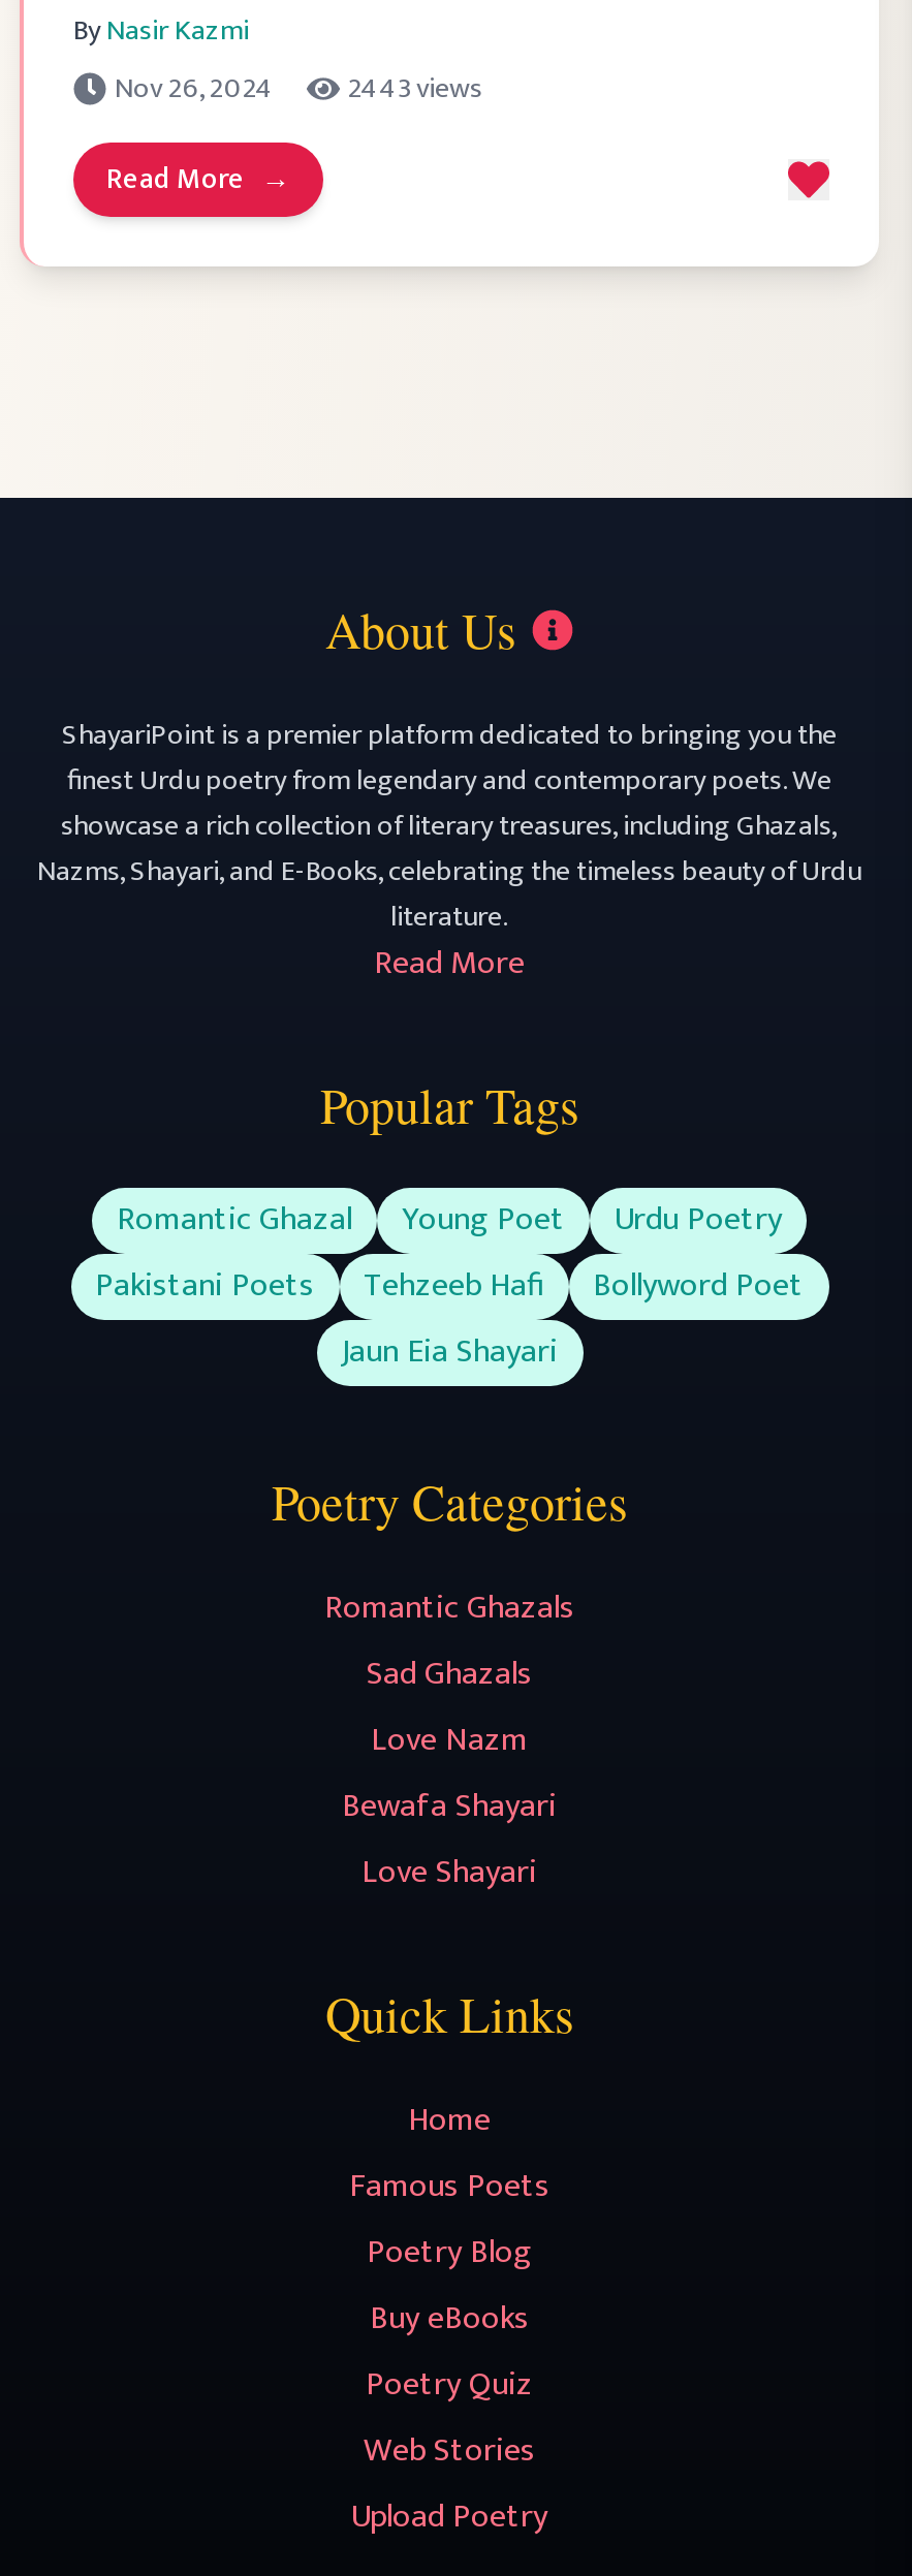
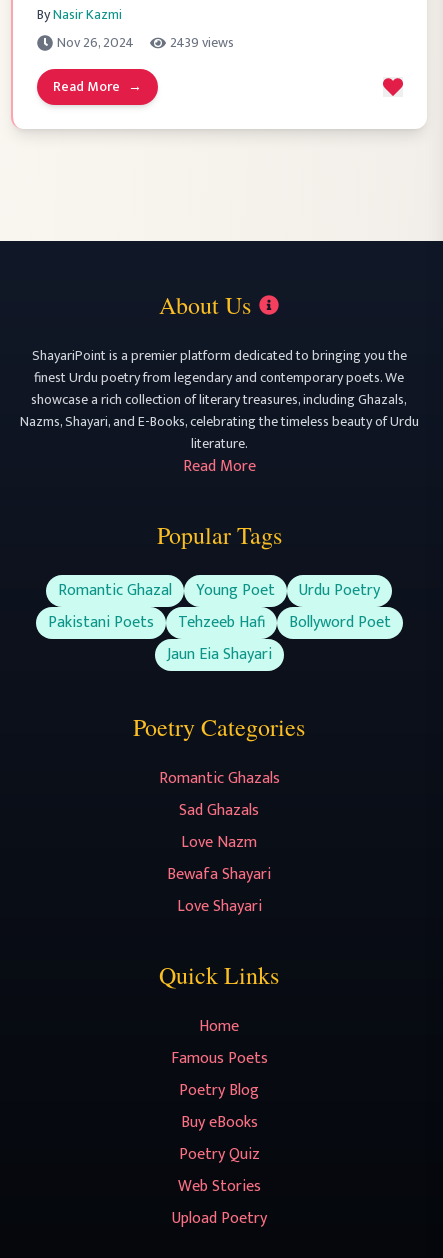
- Nov 26, 2024 2443views
+ Nov 26, 2024 2439views
